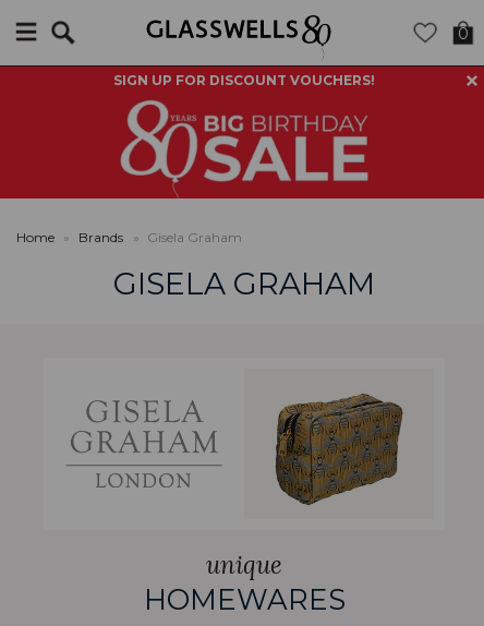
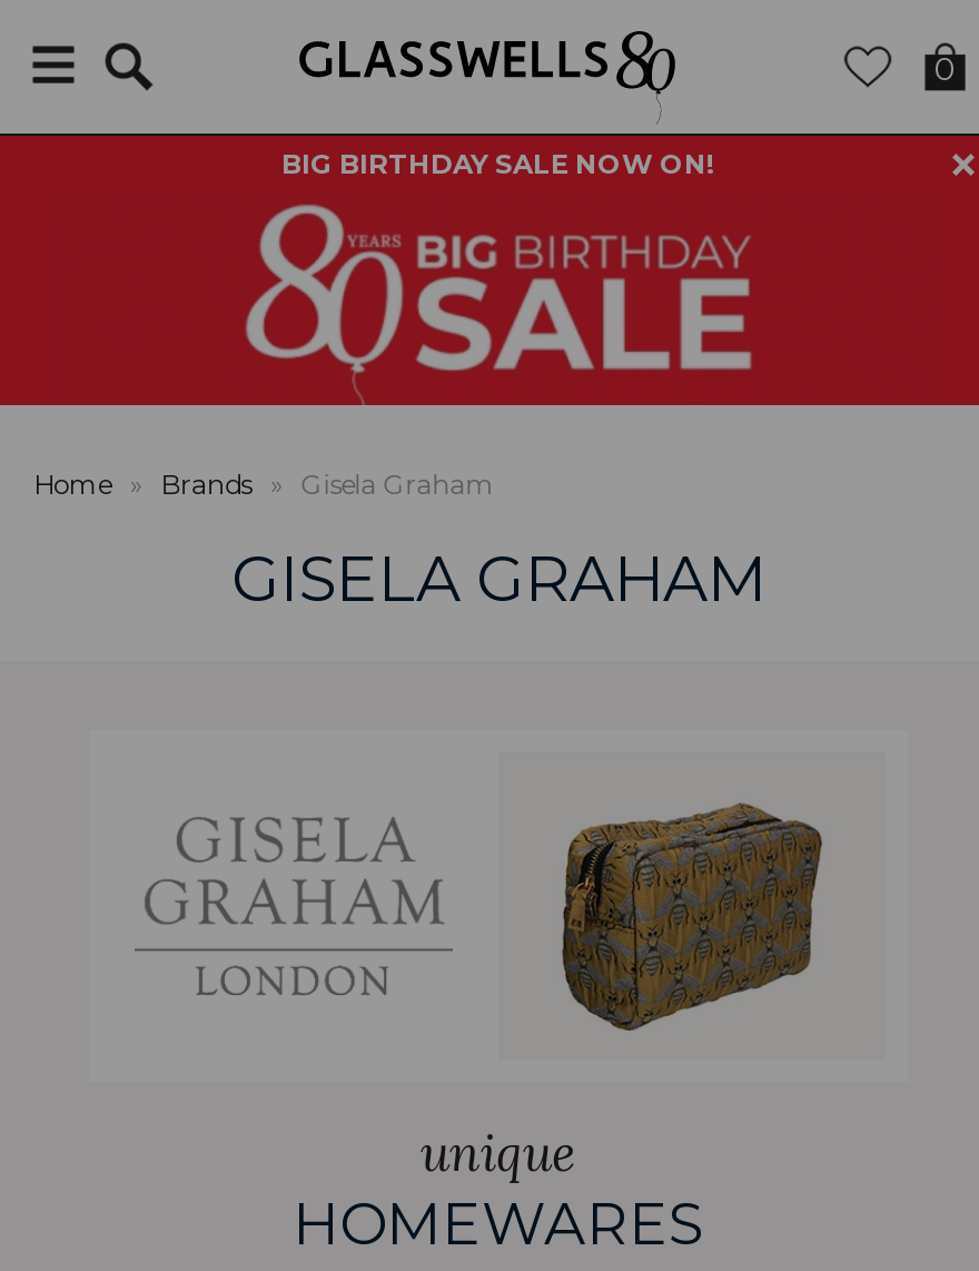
- SIGN UP FOR DISCOUNT VOUCHERS!
+ BIG BIRTHDAY SALE NOW ON!
